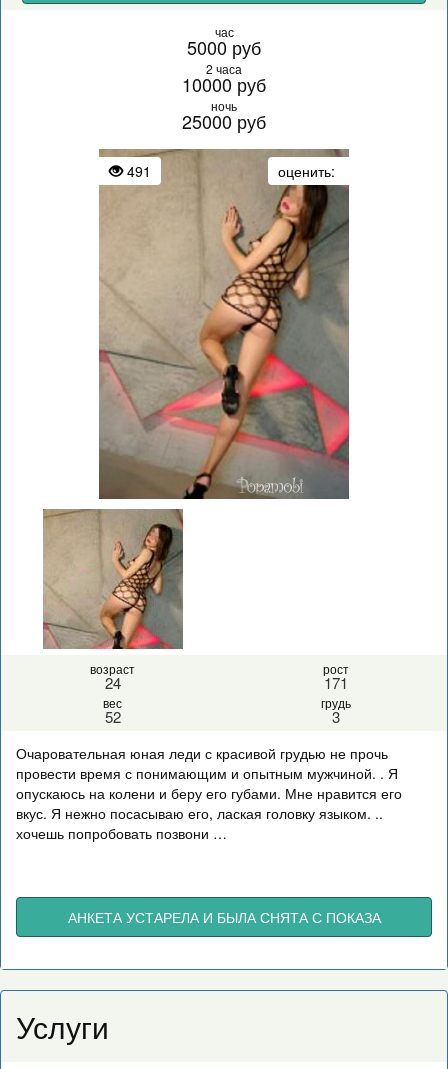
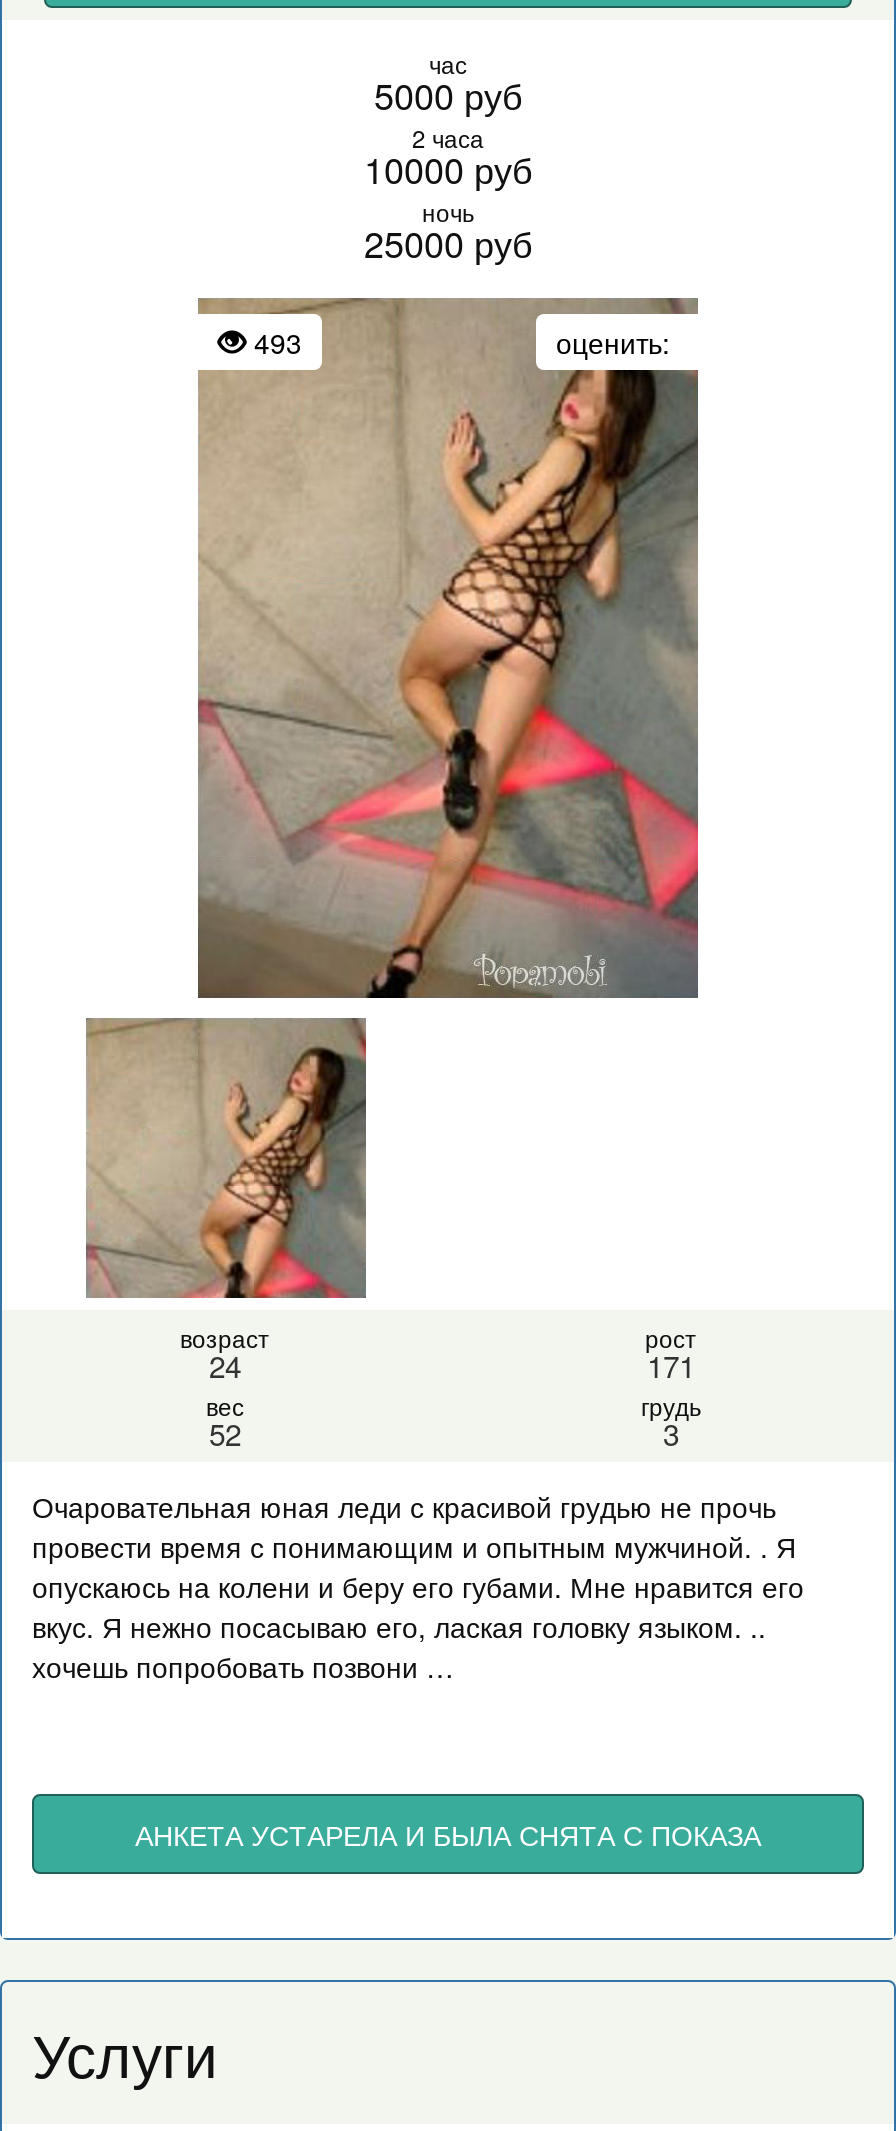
- 491
+ 493
